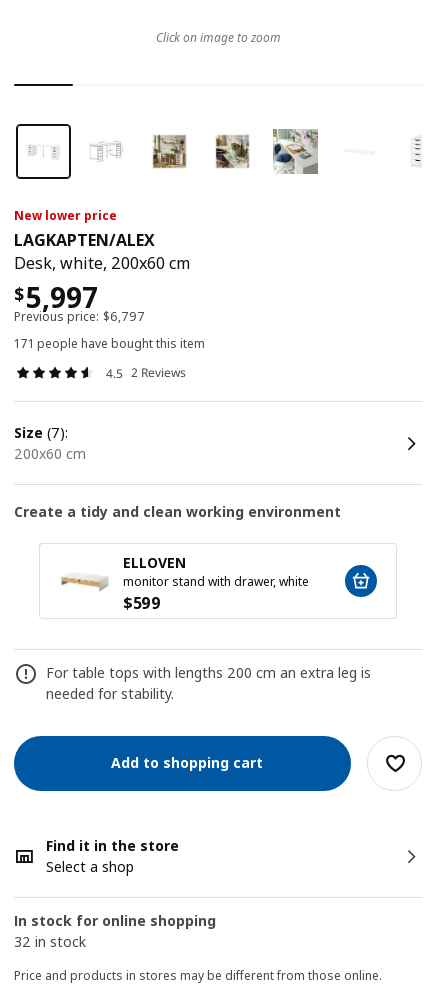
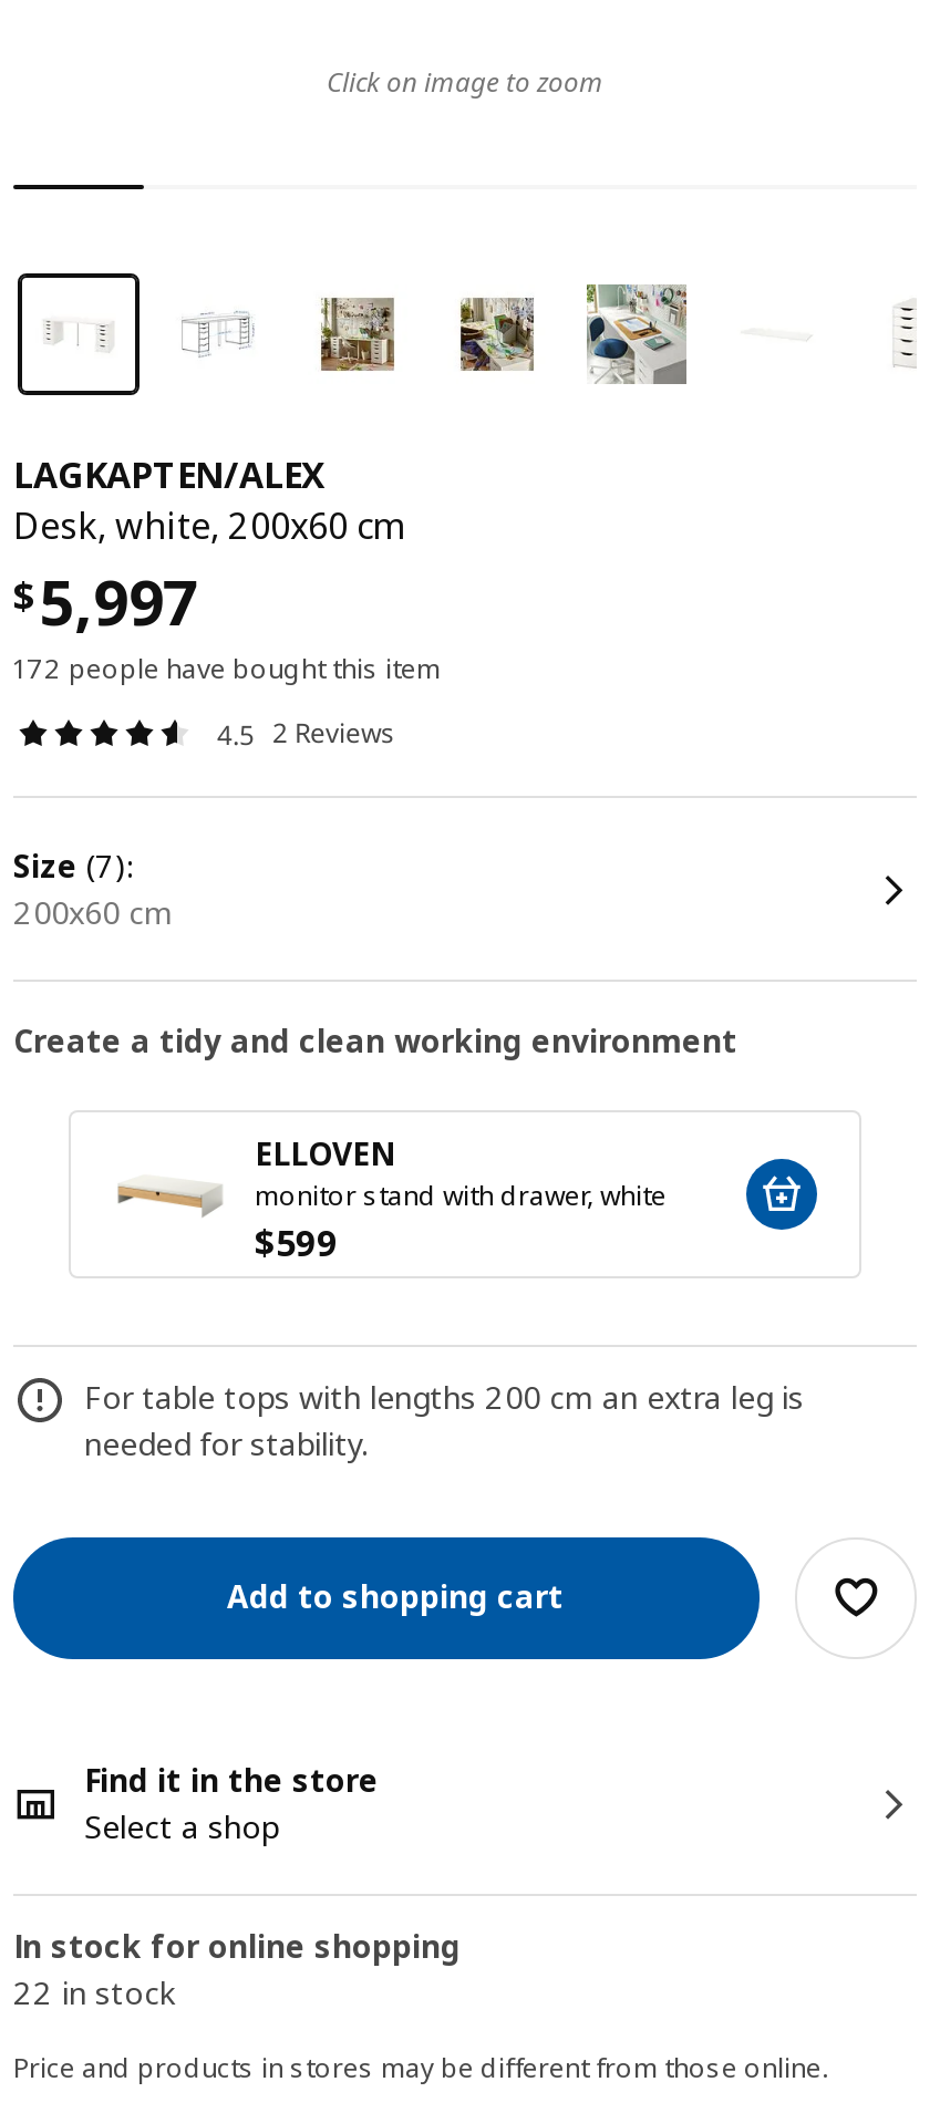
- New lower price

- Previous price: $6,797
- 171 people have bought this item
+ 172 people have bought this item

- 32 in stock
+ 22 in stock
